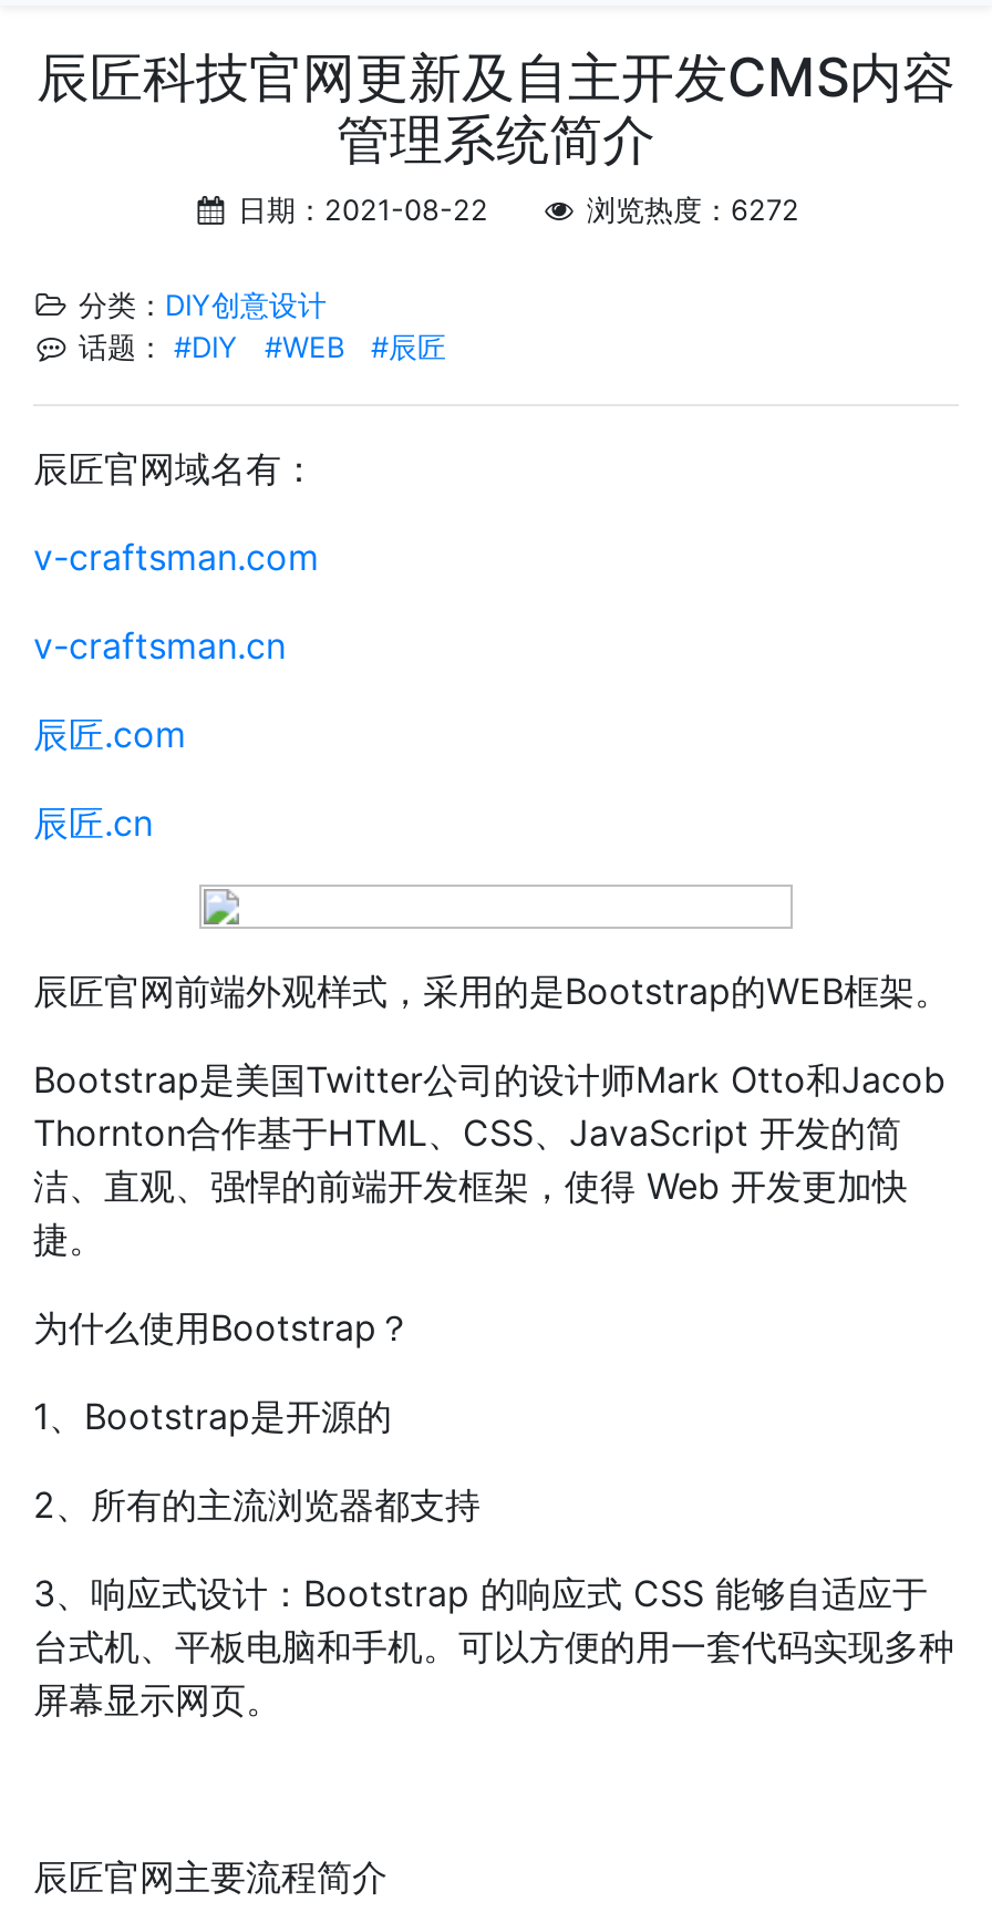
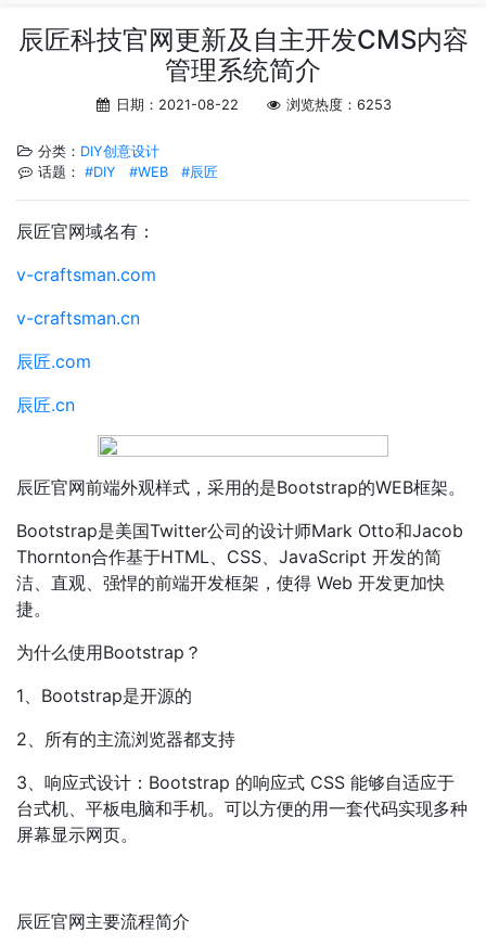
- 日期：2021-08-22 浏览热度：6272
+ 日期：2021-08-22 浏览热度：6253
